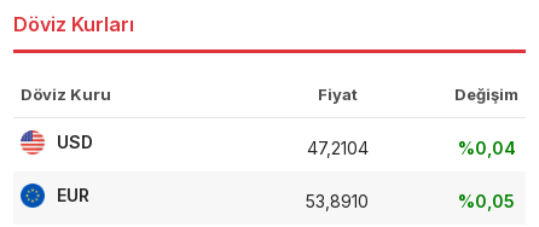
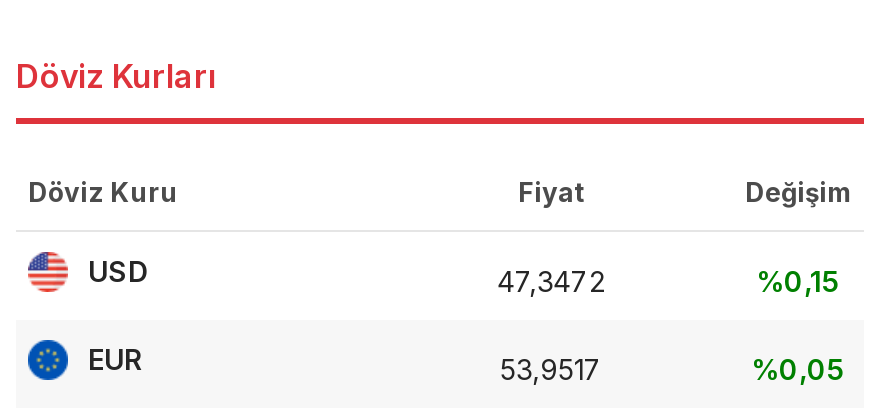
- 47,2104
+ 47,3472

- %0,04
+ %0,15

- 53,8910
+ 53,9517
